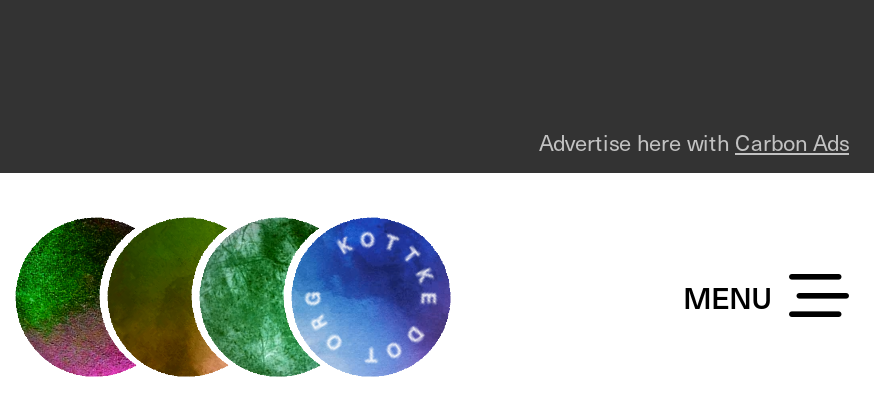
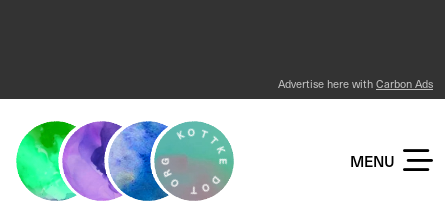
- [image]
+ [image]
